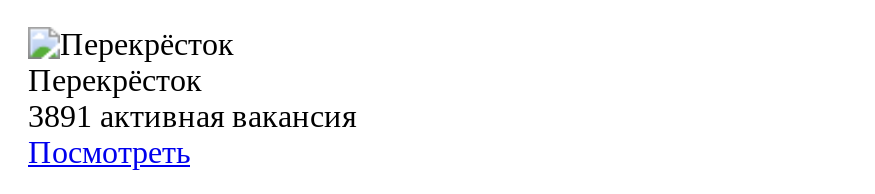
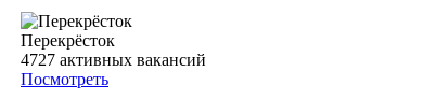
- 3891 активная вакансия
+ 4727 активных вакансий
